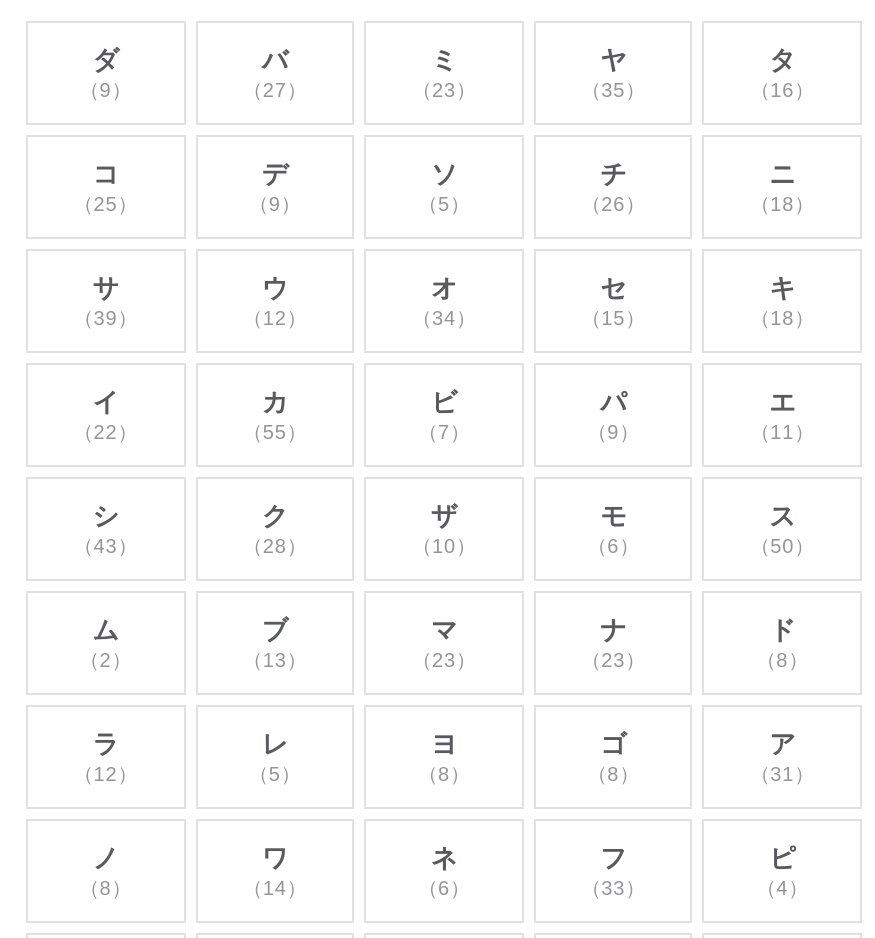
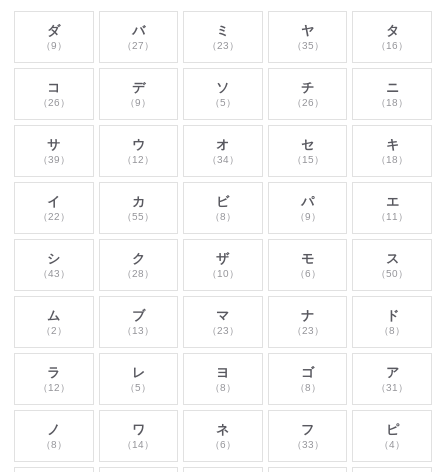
- （25）
+ （26）

- （7）
+ （8）
